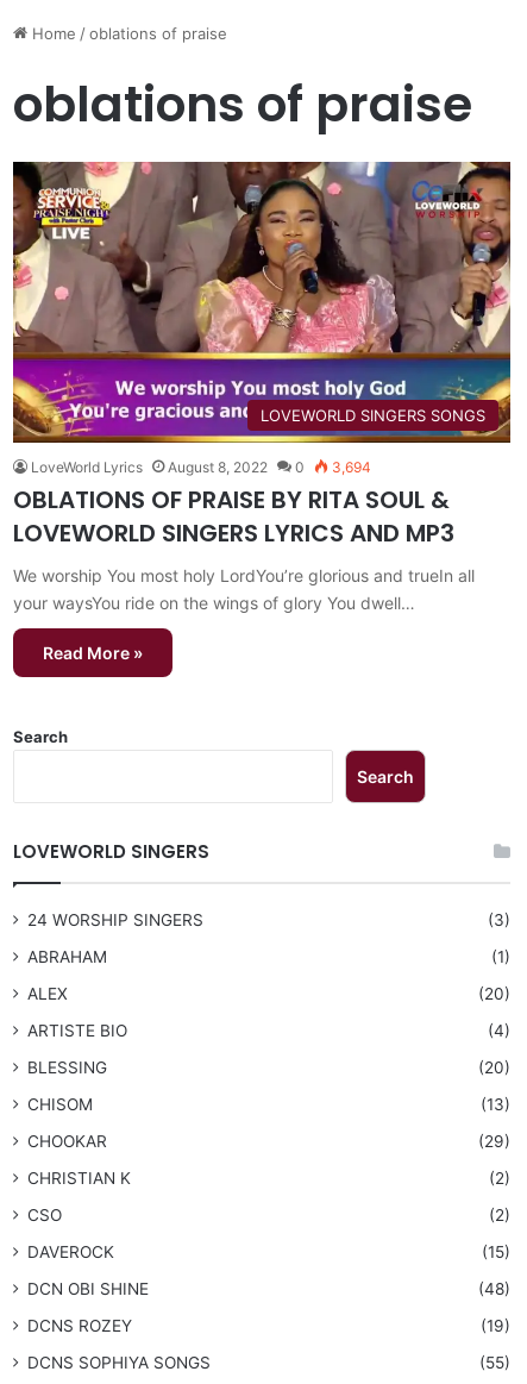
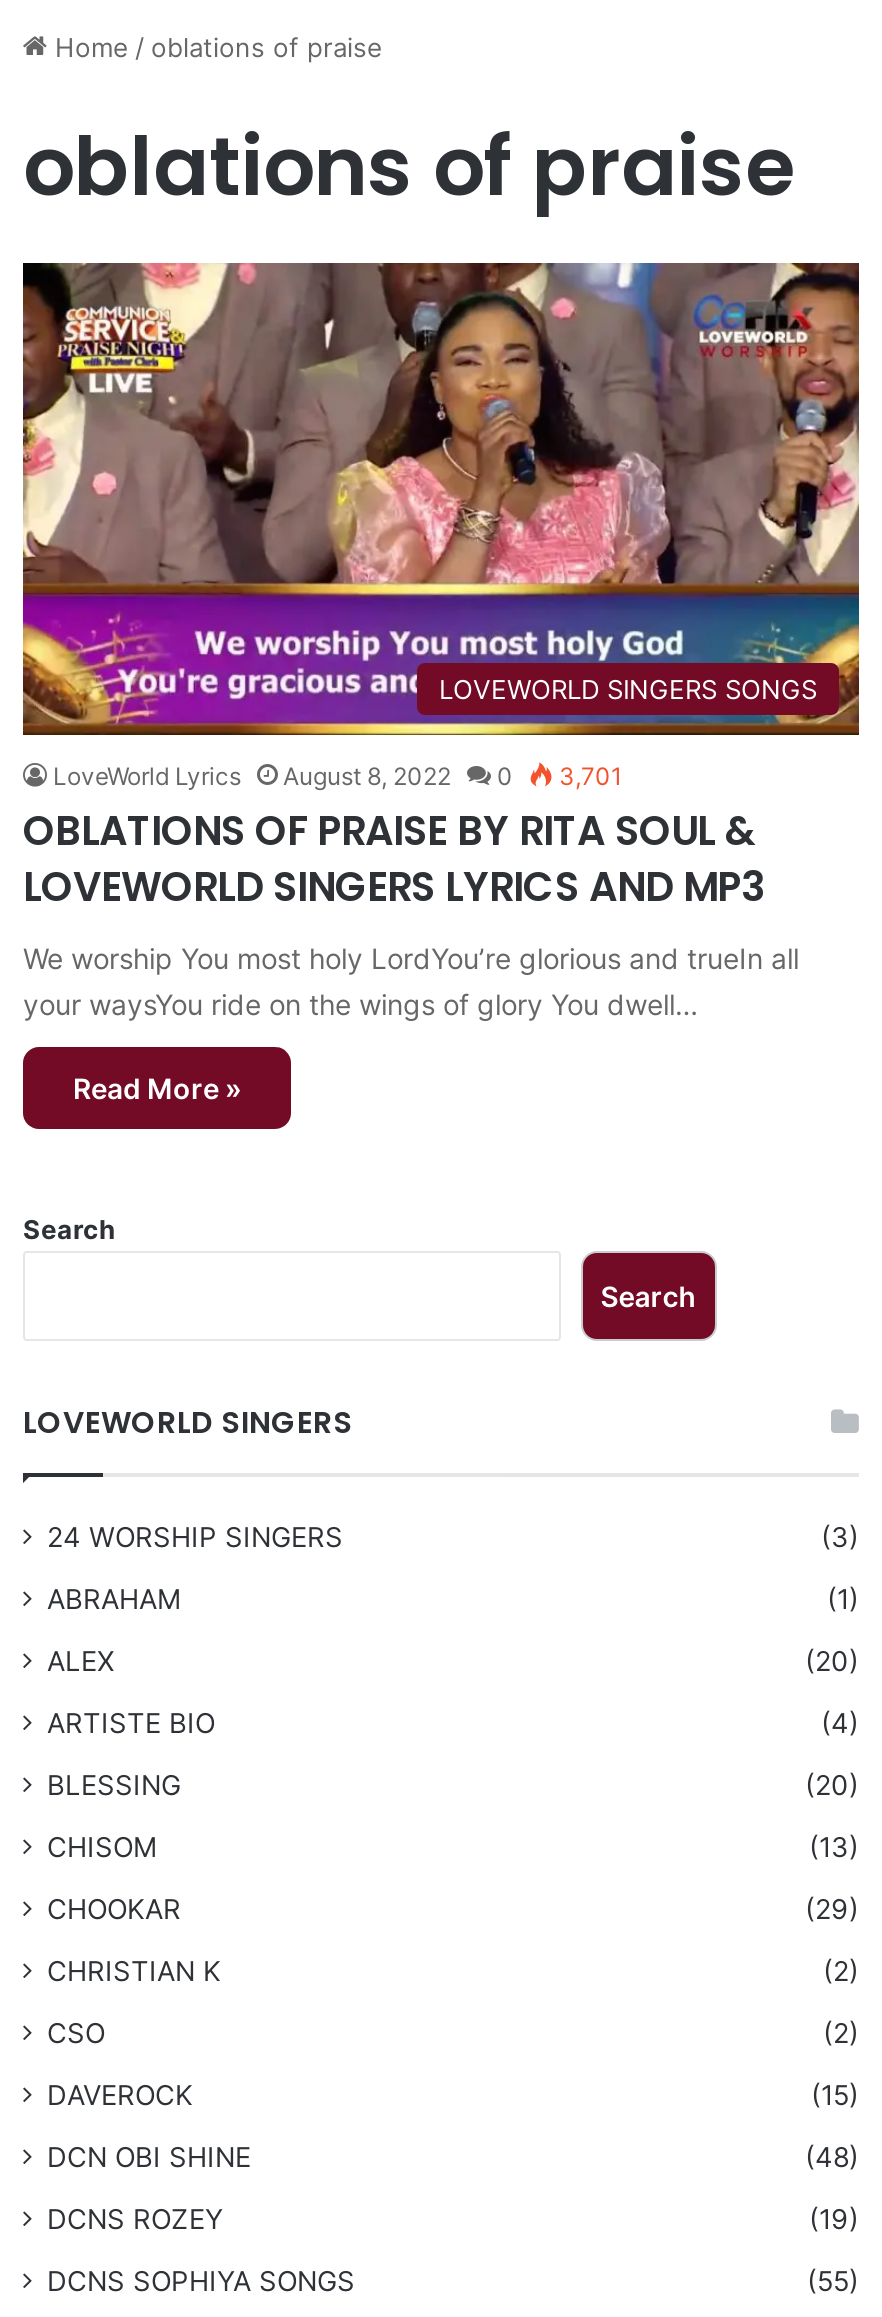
- LoveWorld Lyrics August 8, 2022 0 3,694
+ LoveWorld Lyrics August 8, 2022 0 3,701
